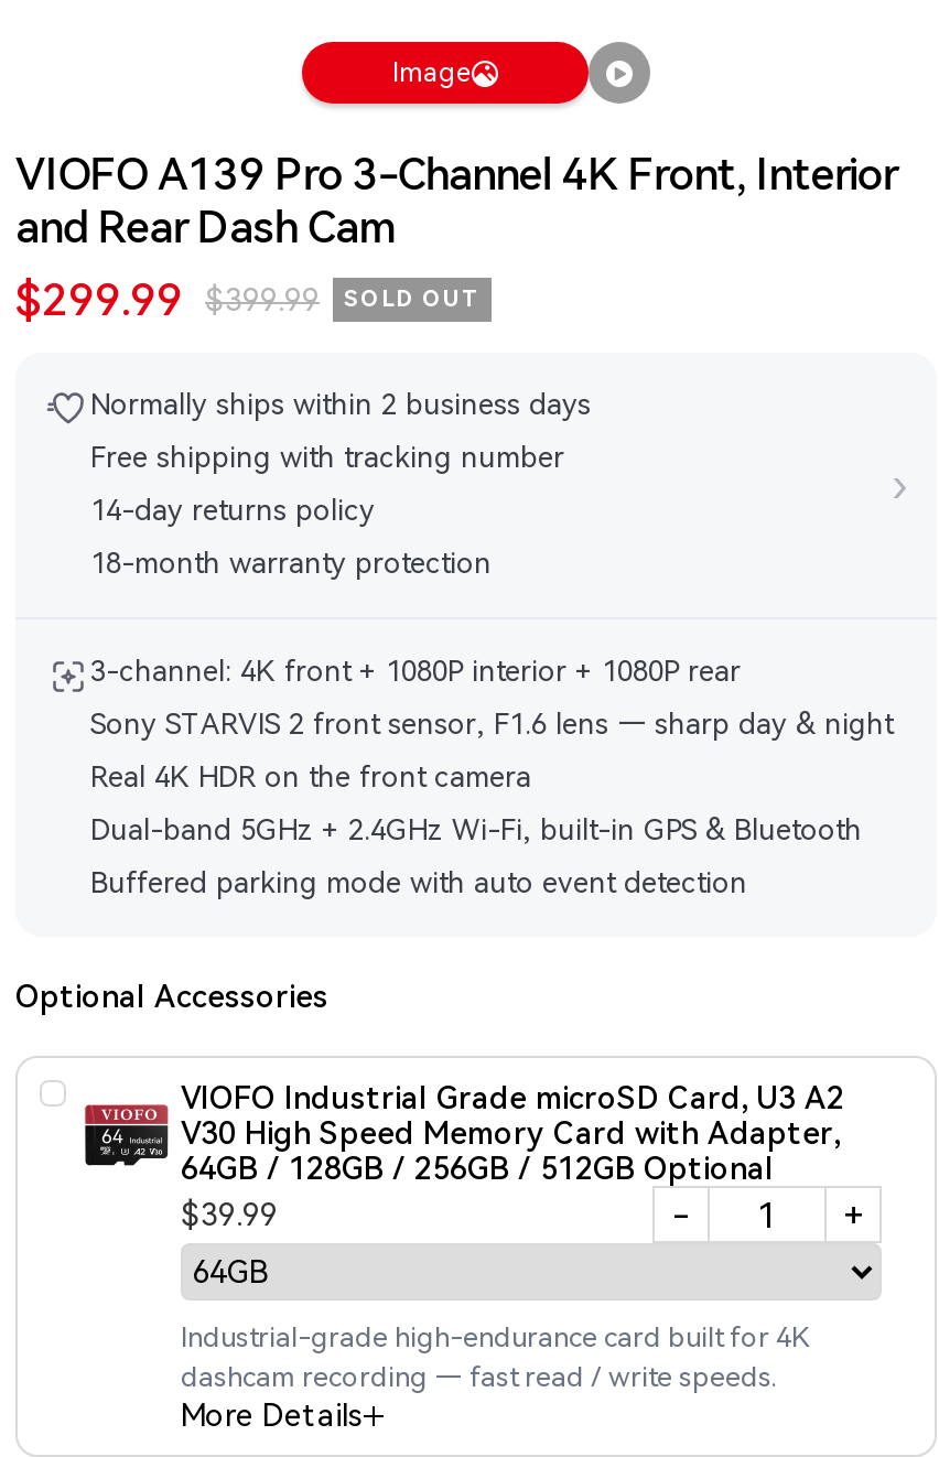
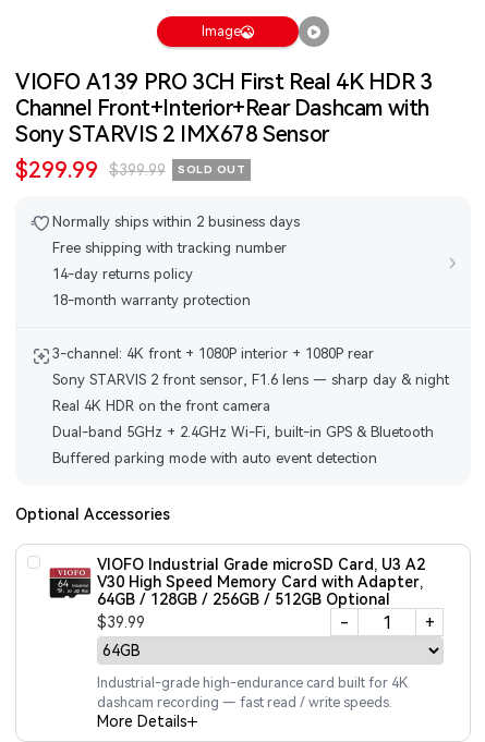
- VIOFO A139 Pro 3-Channel 4K Front, Interior
- and Rear Dash Cam
+ VIOFO A139 PRO 3CH First Real 4K HDR 3
+ Channel Front+Interior+Rear Dashcam with
+ Sony STARVIS 2 IMX678 Sensor
